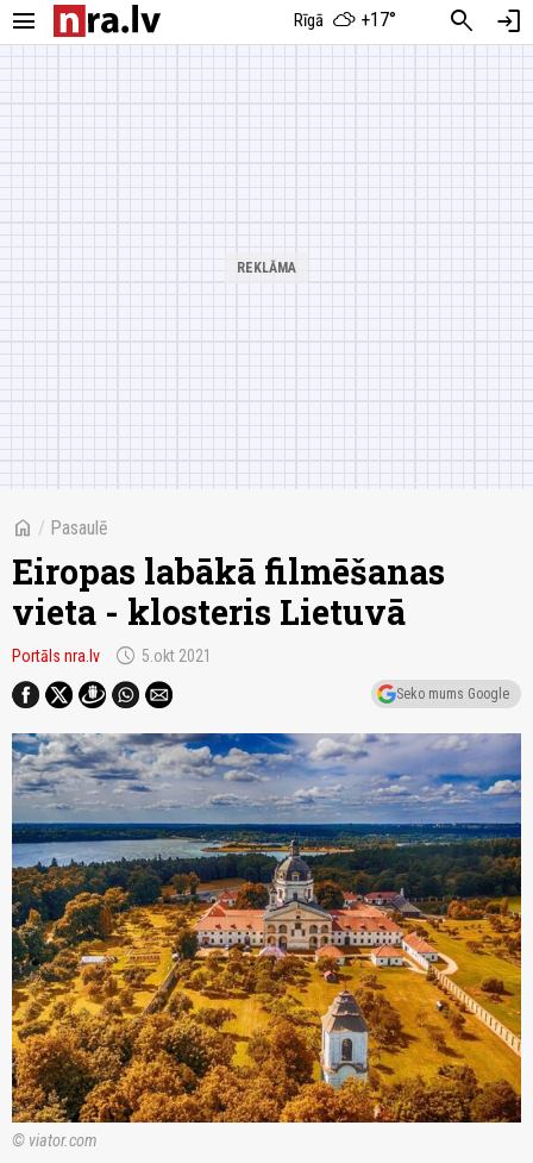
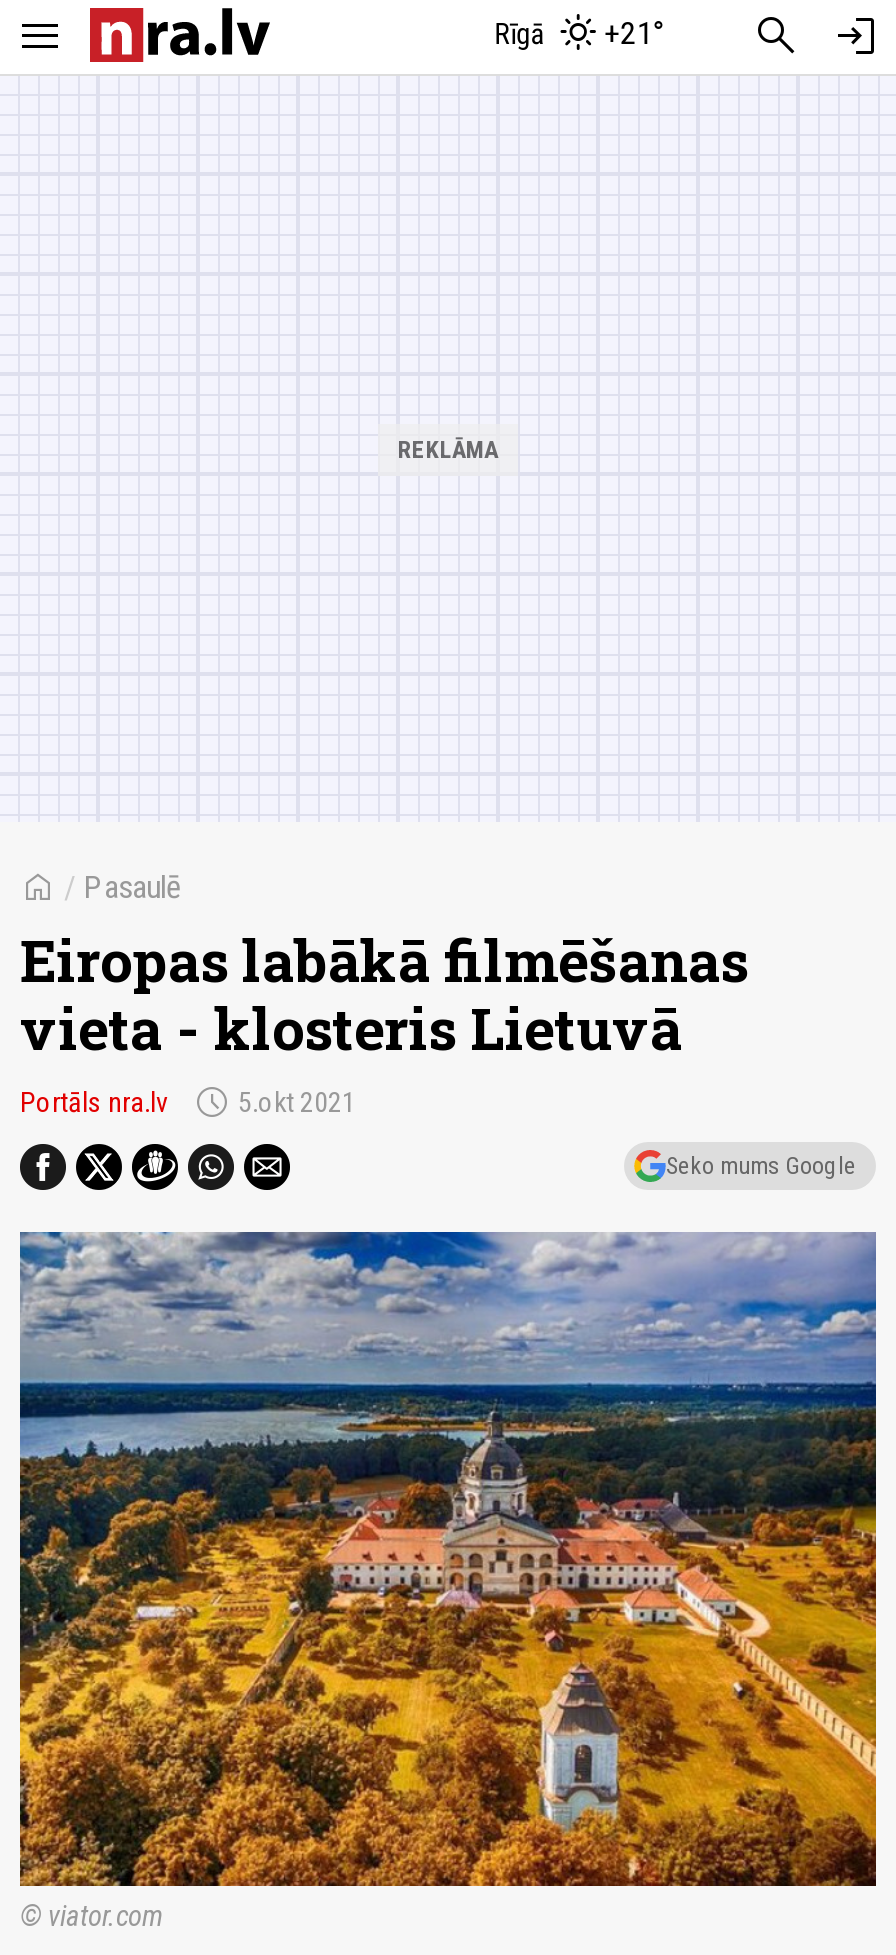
- Rīgā +17°
+ Rīgā +21°
